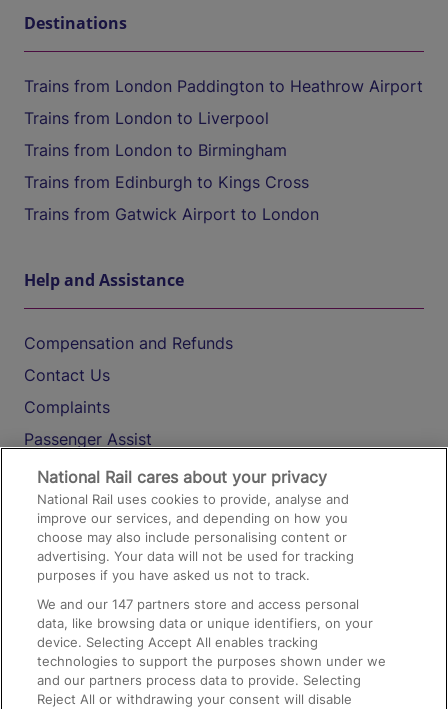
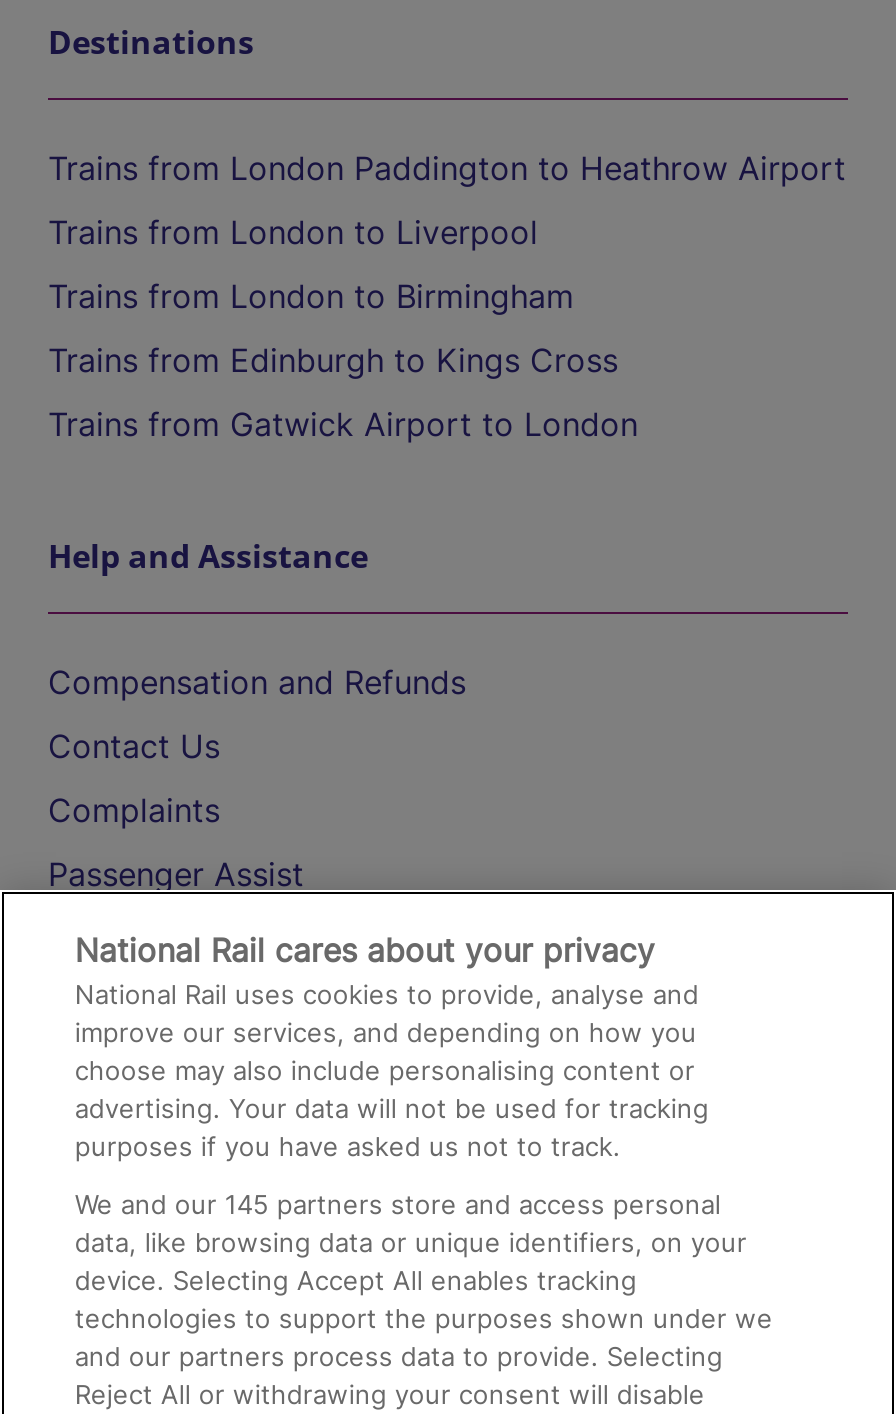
- We and our 147 partners store and access personal
+ We and our 145 partners store and access personal
